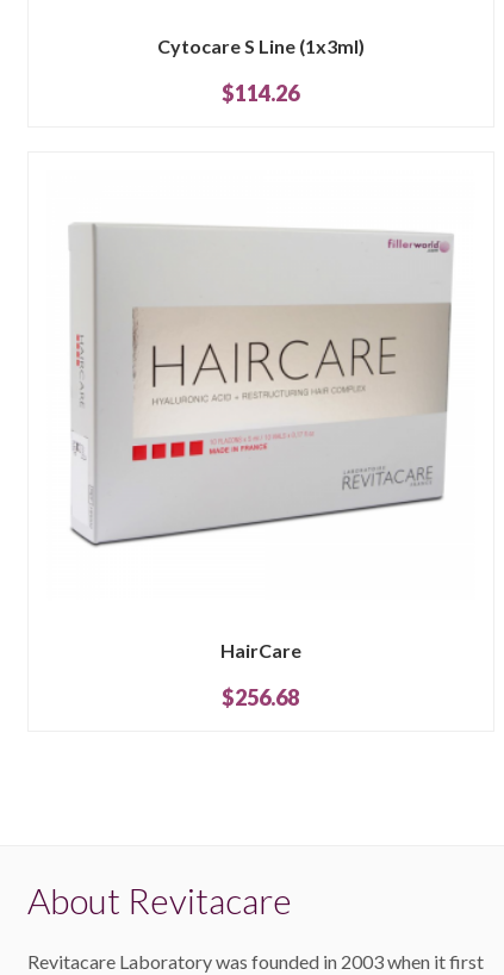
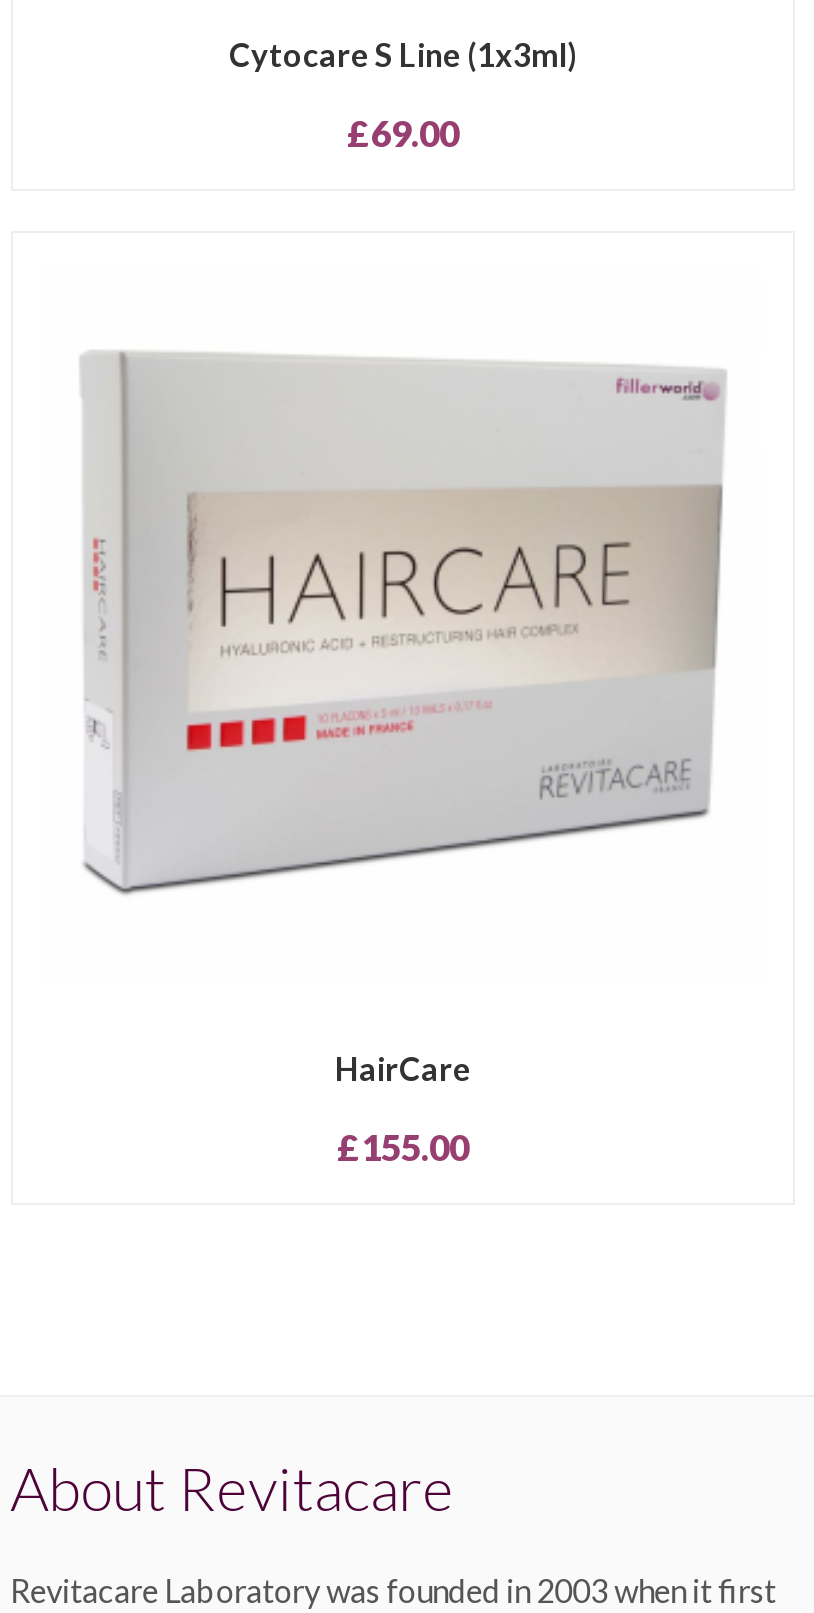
- $114.26
+ £69.00

- $256.68
+ £155.00
